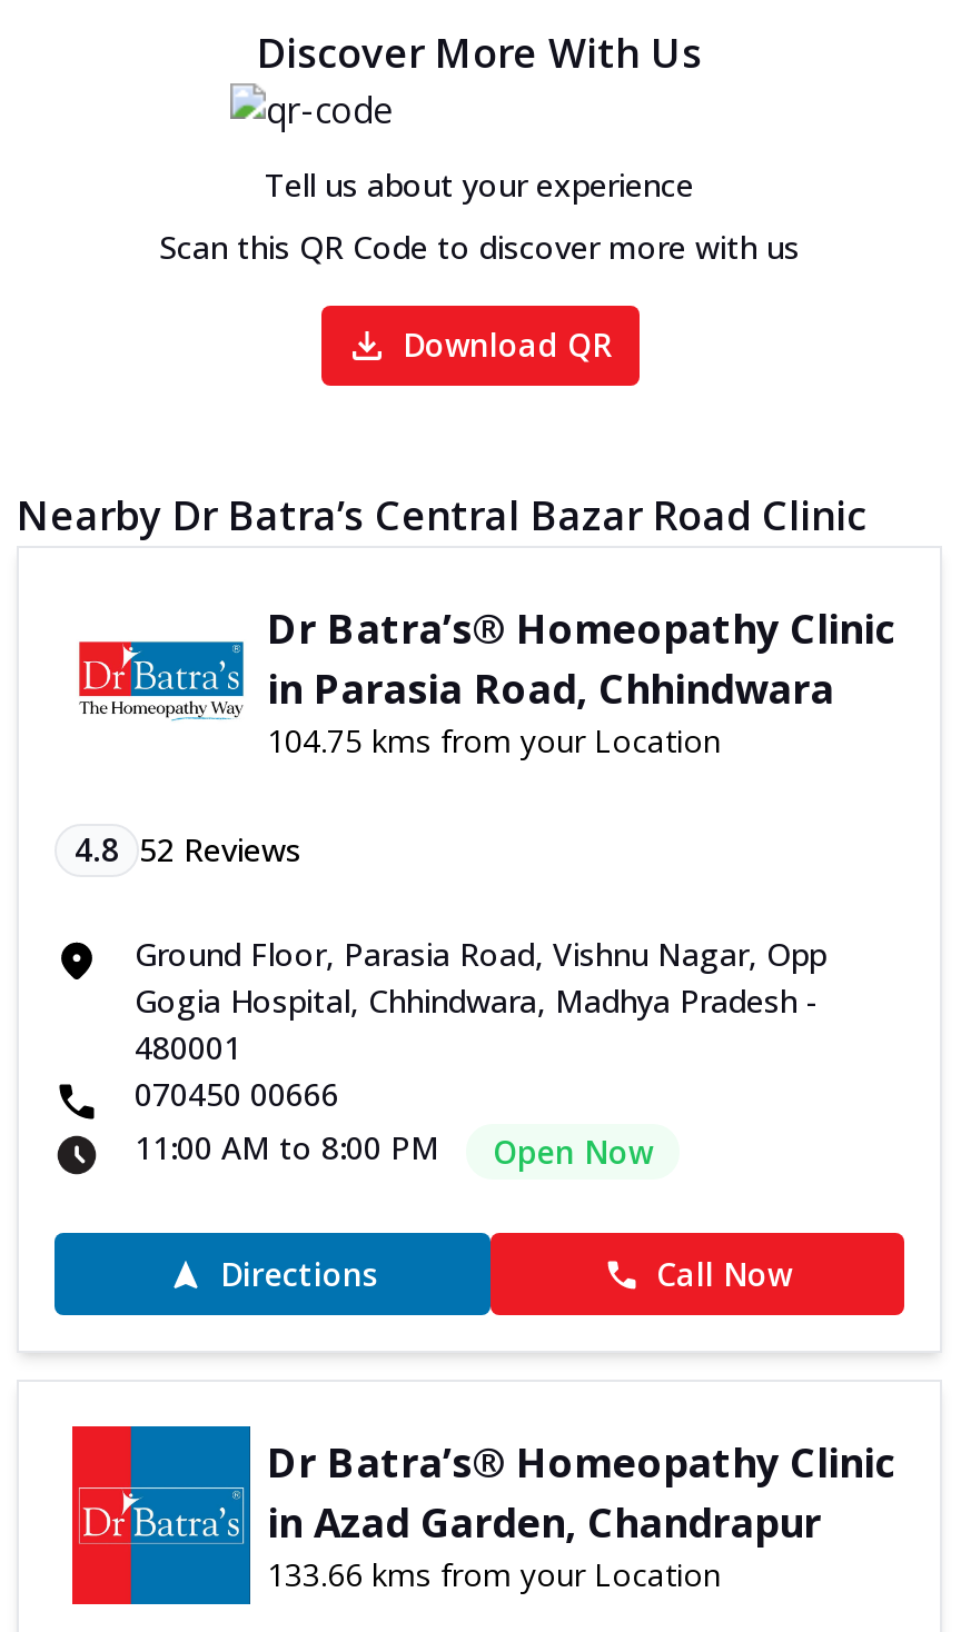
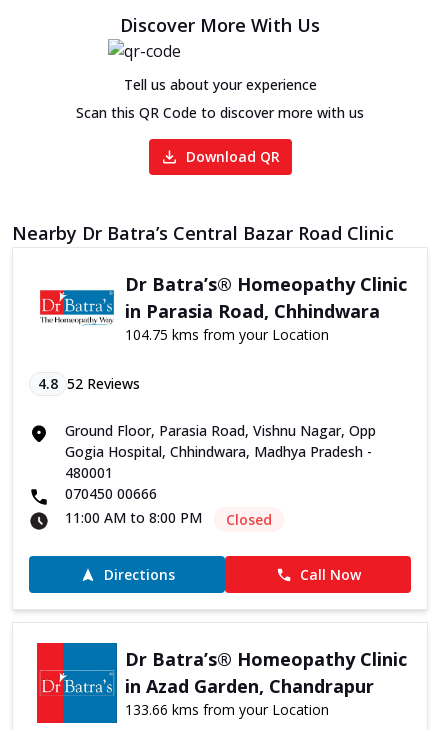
- Open Now
+ Closed
